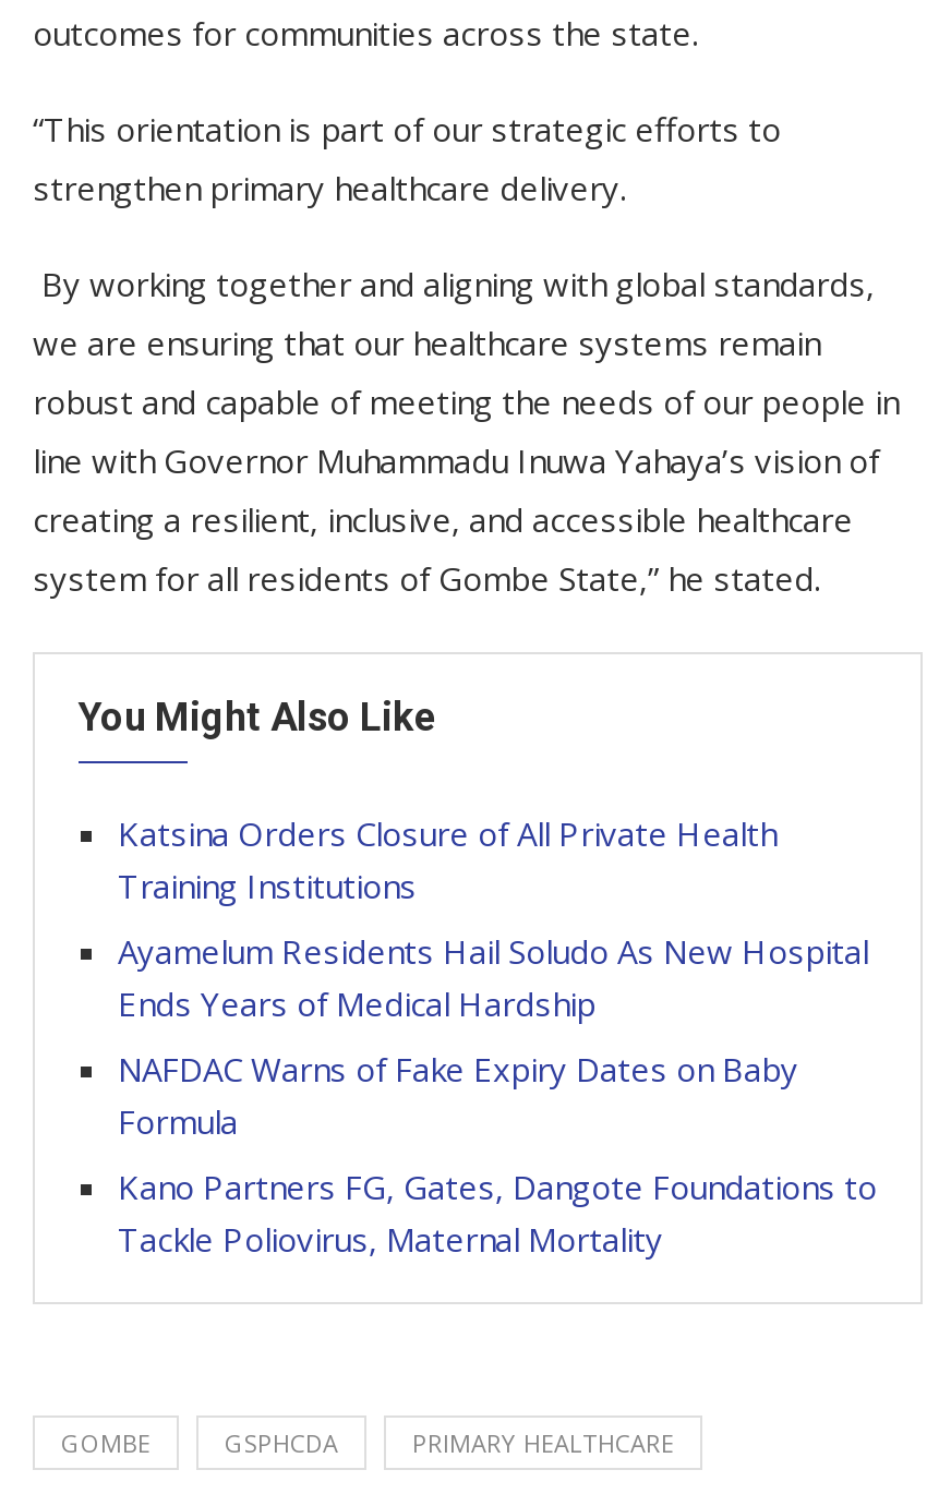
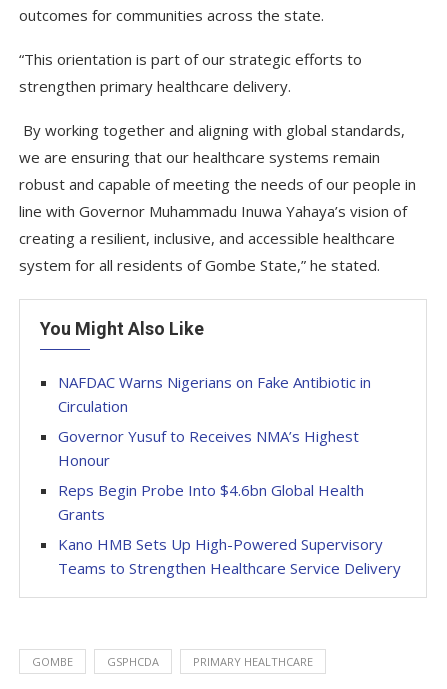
- Katsina Orders Closure of All Private Health
- Training Institutions
+ NAFDAC Warns Nigerians on Fake Antibiotic in
+ Circulation

- Ayamelum Residents Hail Soludo As New Hospital
- Ends Years of Medical Hardship
+ Governor Yusuf to Receives NMA’s Highest
+ Honour

- NAFDAC Warns of Fake Expiry Dates on Baby
- Formula
+ Reps Begin Probe Into $4.6bn Global Health
+ Grants

- Kano Partners FG, Gates, Dangote Foundations to
- Tackle Poliovirus, Maternal Mortality
+ Kano HMB Sets Up High-Powered Supervisory
+ Teams to Strengthen Healthcare Service Delivery
